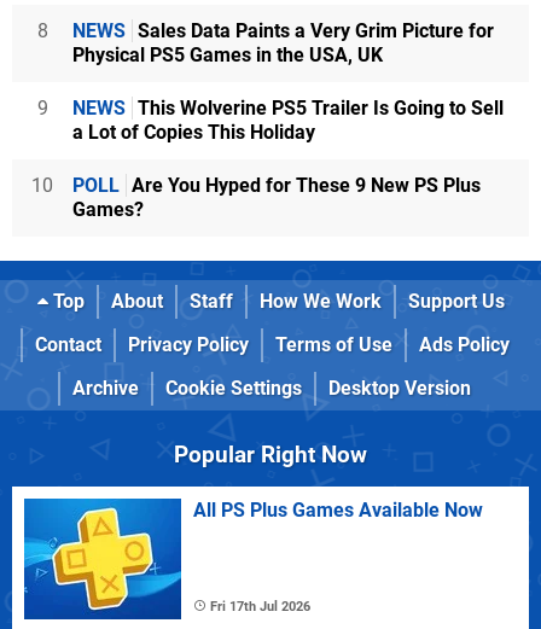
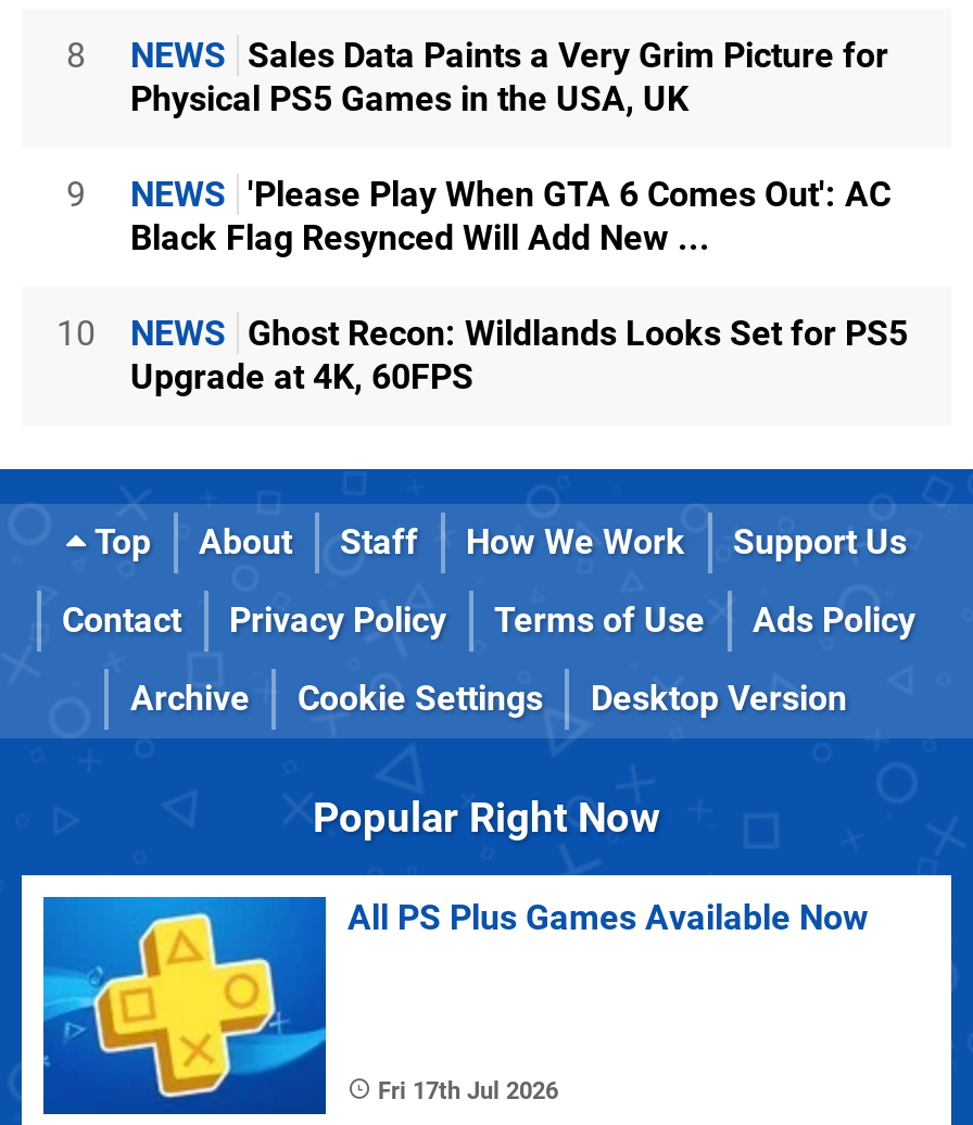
- NEWS This Wolverine PS5 Trailer Is Going to Sell
- a Lot of Copies This Holiday
+ NEWS 'Please Play When GTA 6 Comes Out': AC
+ Black Flag Resynced Will Add New ...

- POLL Are You Hyped for These 9 New PS Plus
- Games?
+ NEWS Ghost Recon: Wildlands Looks Set for PS5
+ Upgrade at 4K, 60FPS
